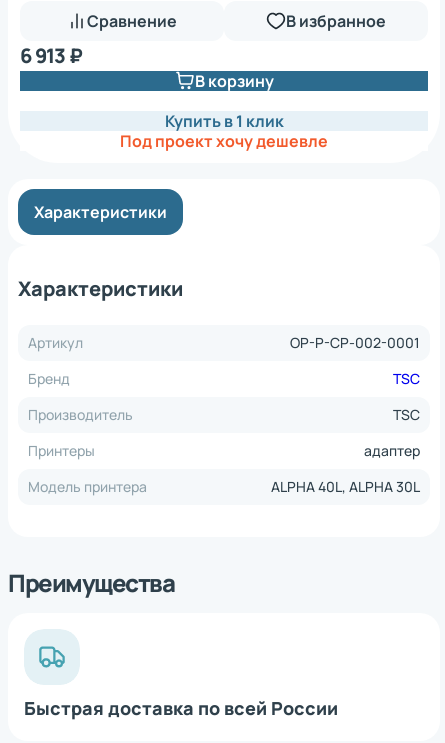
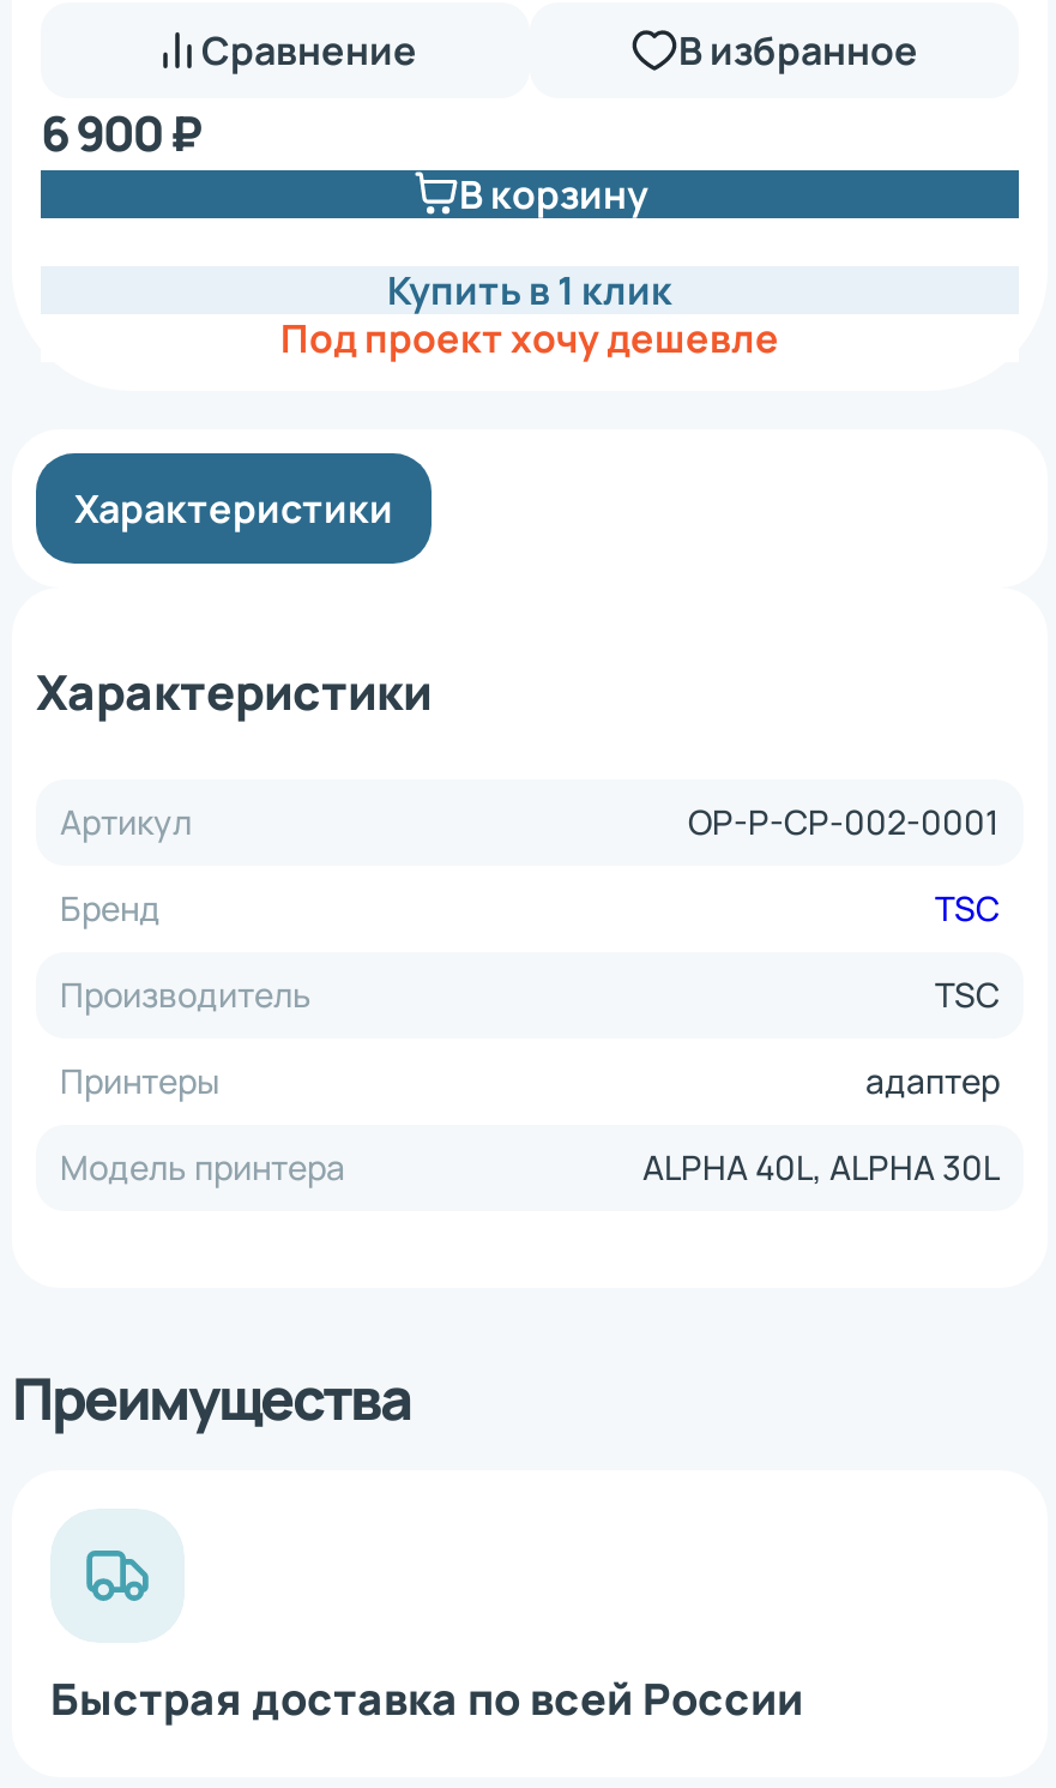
- 6 913 ₽
+ 6 900 ₽
